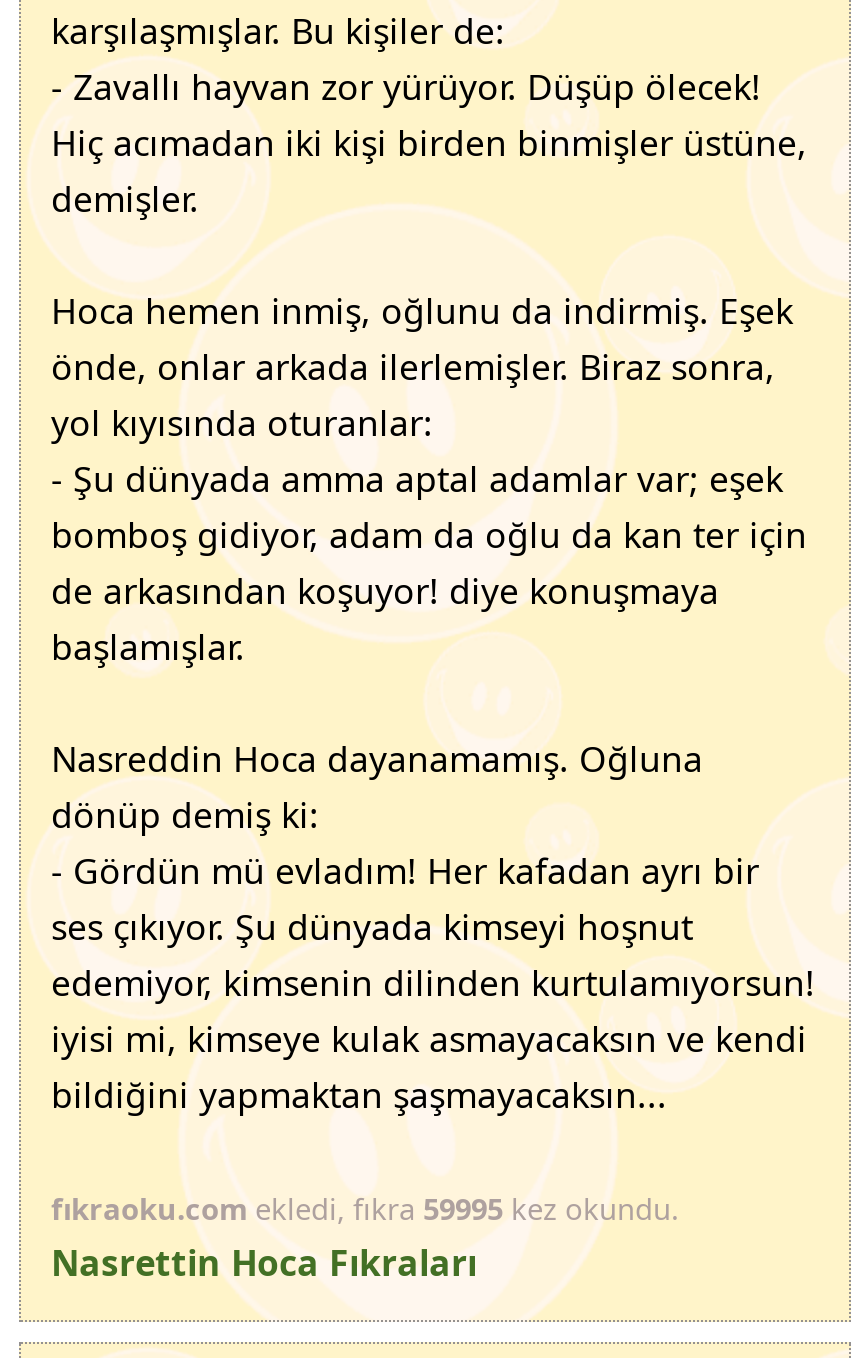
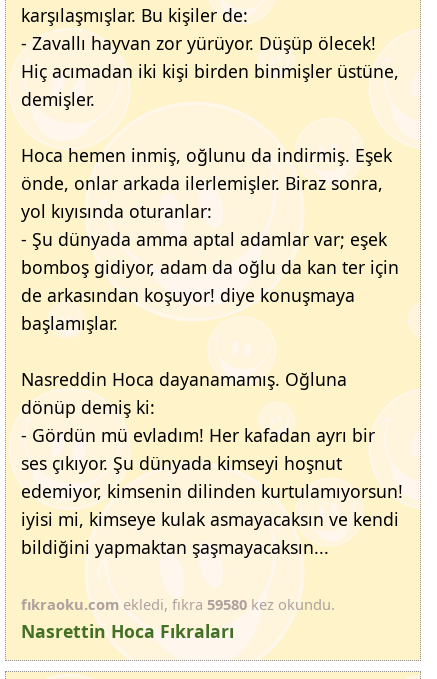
- fıkraoku.com ekledi, fıkra 59995 kez okundu.
+ fıkraoku.com ekledi, fıkra 59580 kez okundu.
